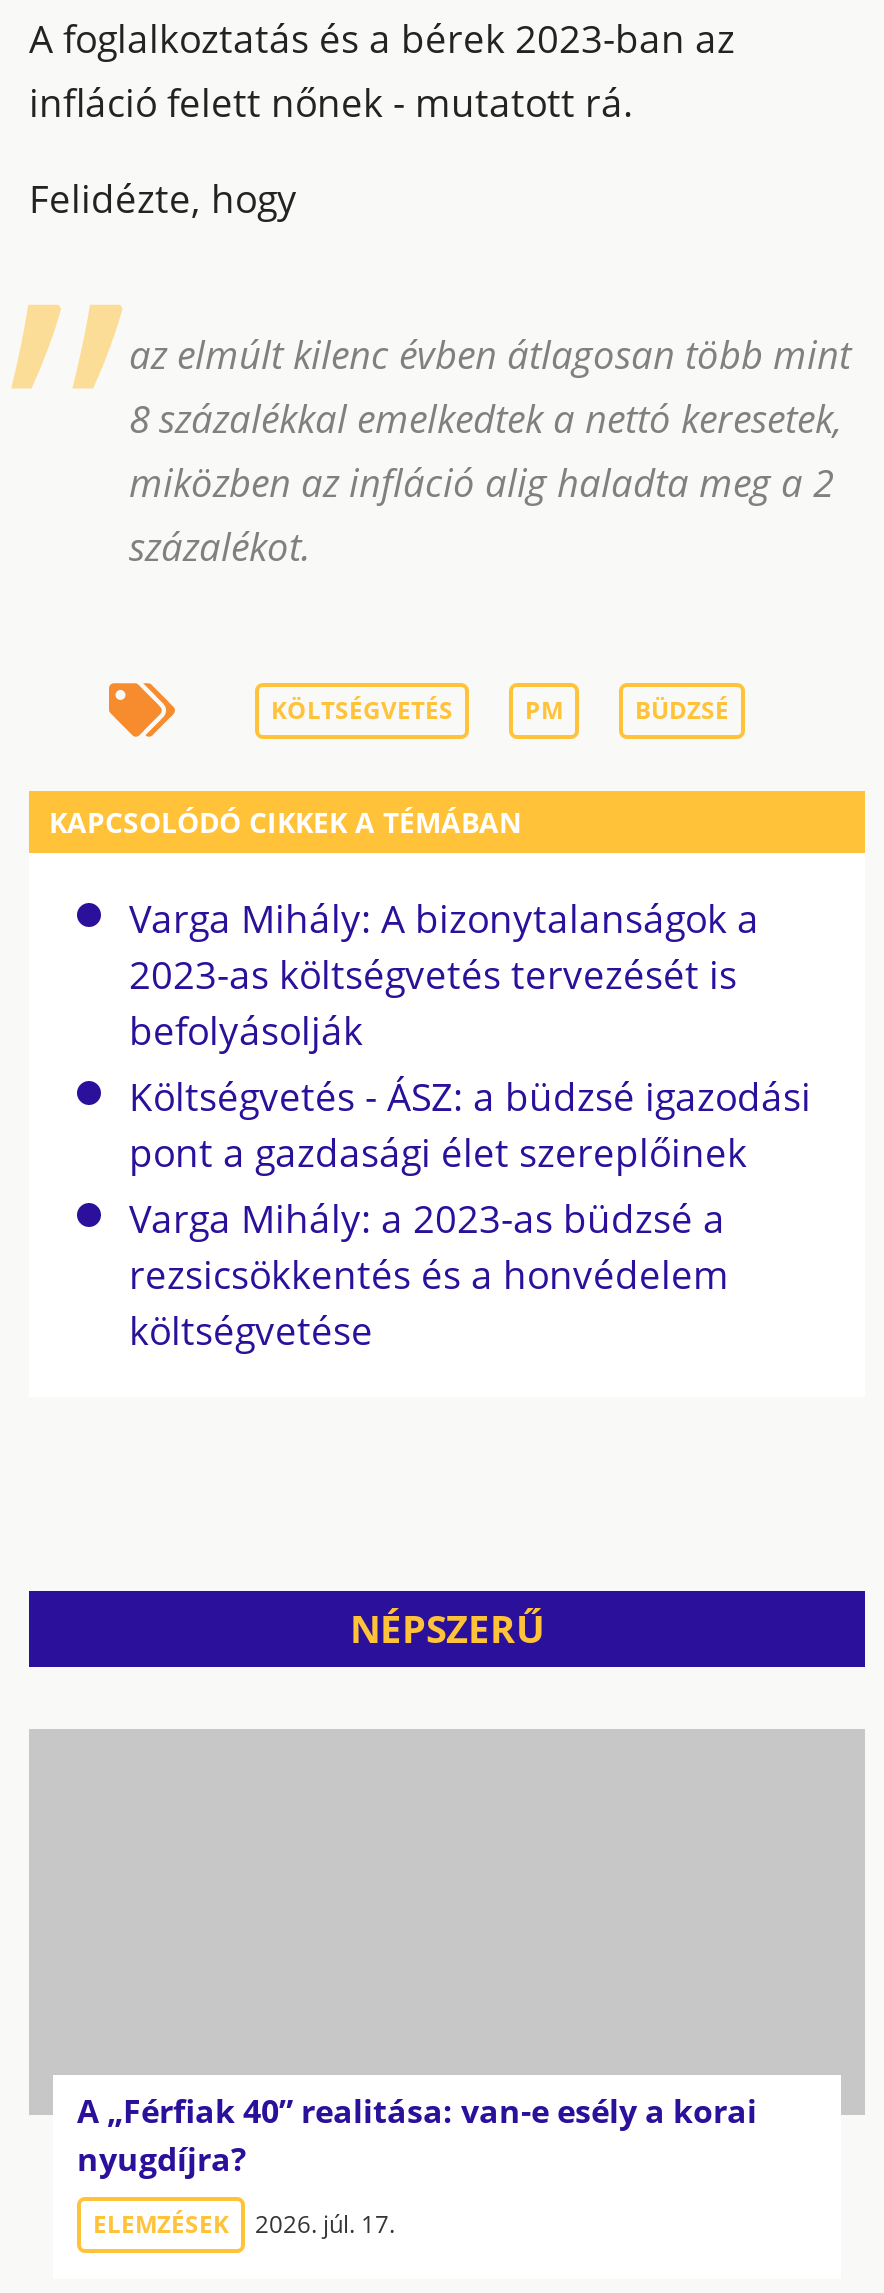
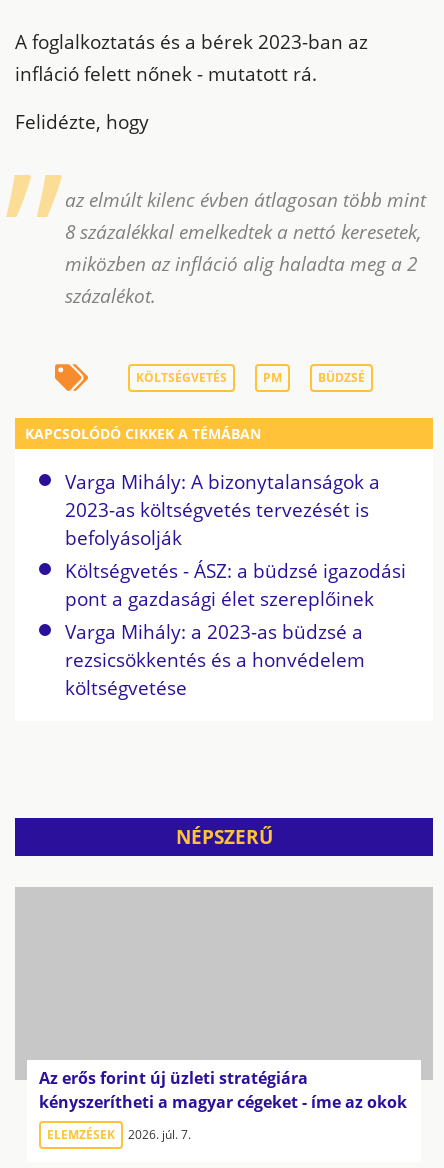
- A „Férfiak 40” realitása: van-e esély a korai
- nyugdíjra?
+ Az erős forint új üzleti stratégiára
+ kényszerítheti a magyar cégeket - íme az okok

- ELEMZÉSEK 2026. júl. 17.
+ ELEMZÉSEK 2026. júl. 7.
